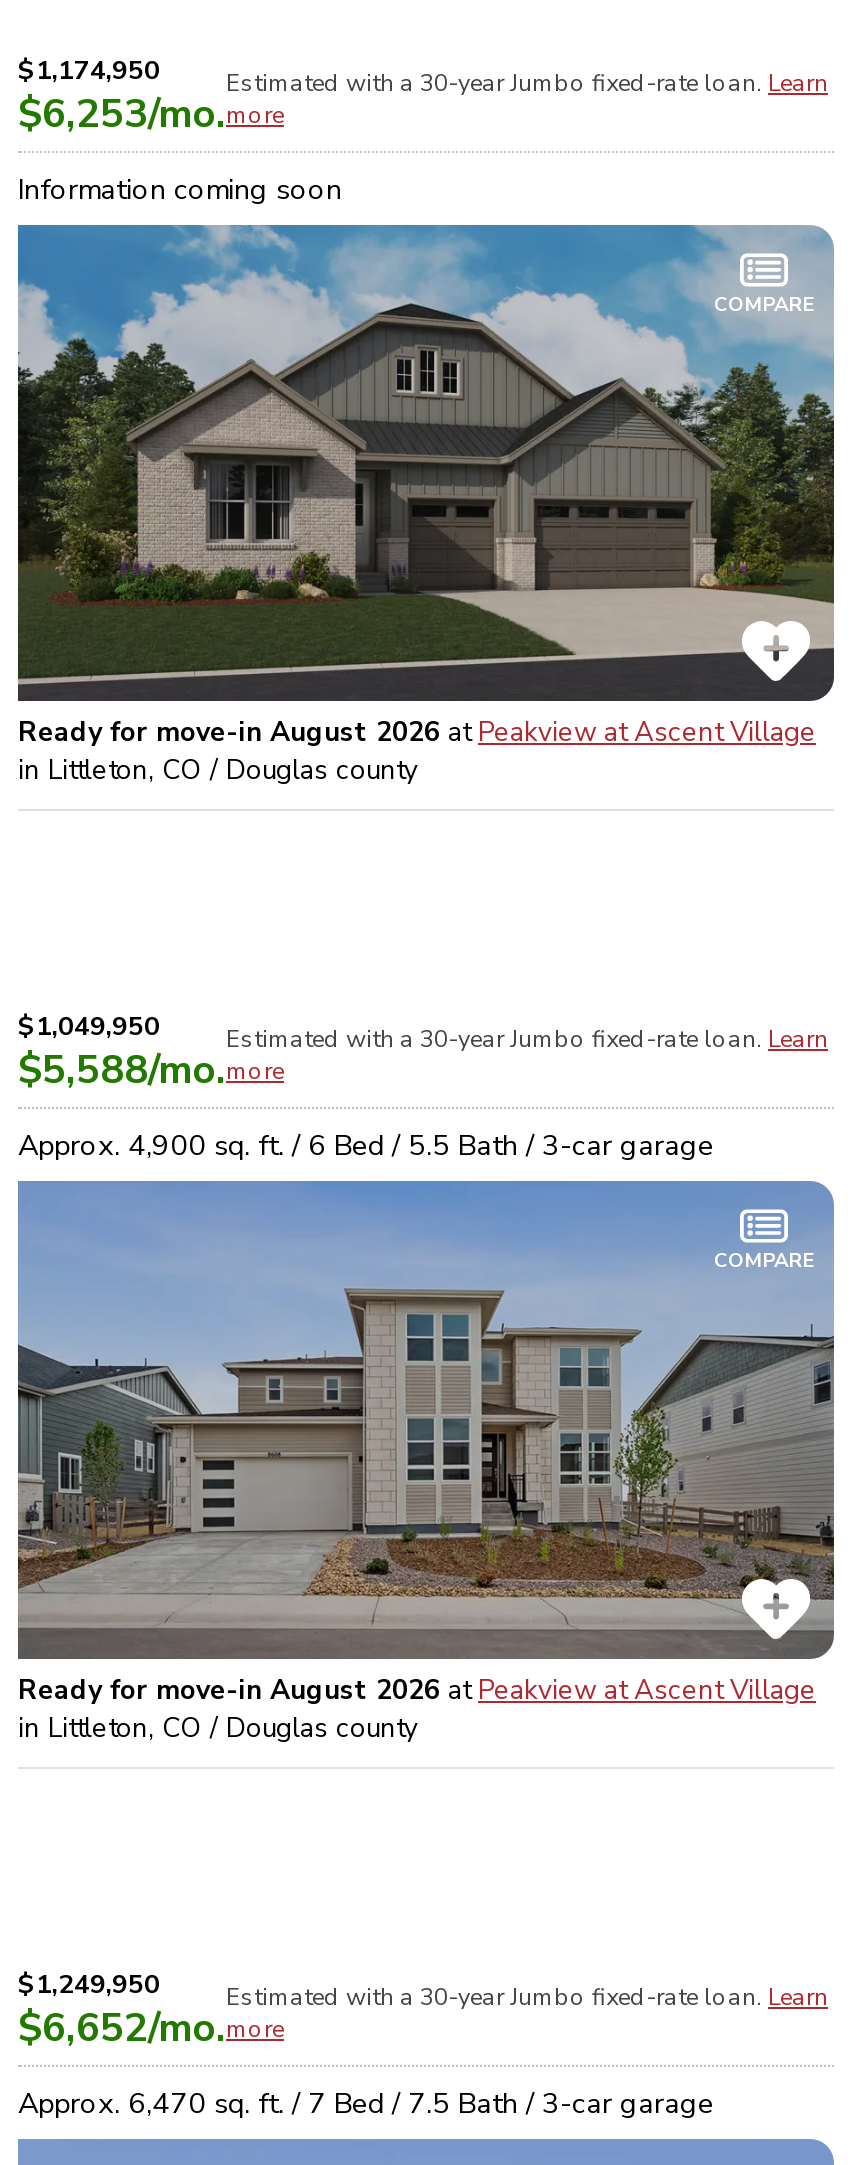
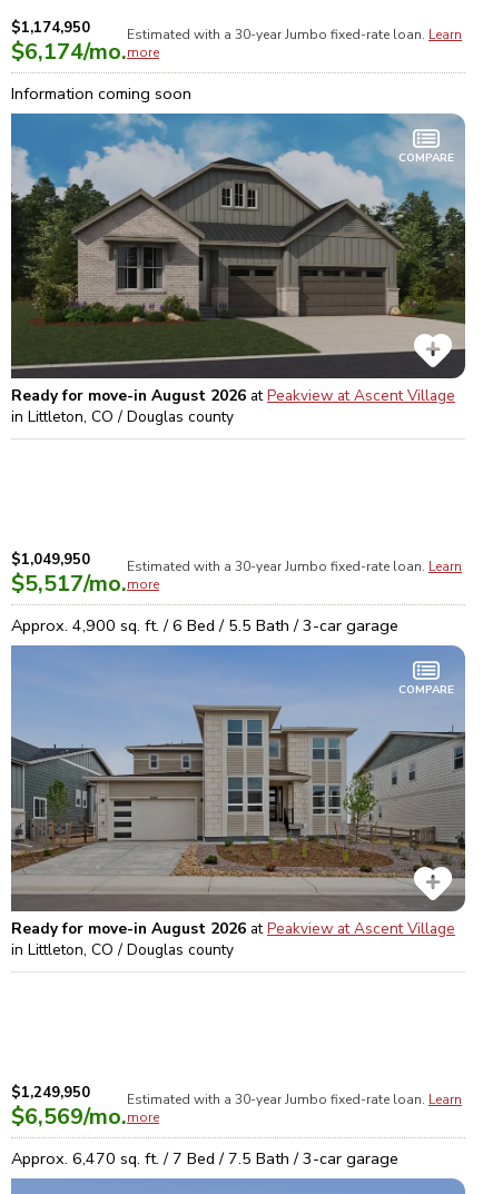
- $6,253/mo. more
+ $6,174/mo. more

- $5,588/mo. more
+ $5,517/mo. more

- $6,652/mo. more
+ $6,569/mo. more
